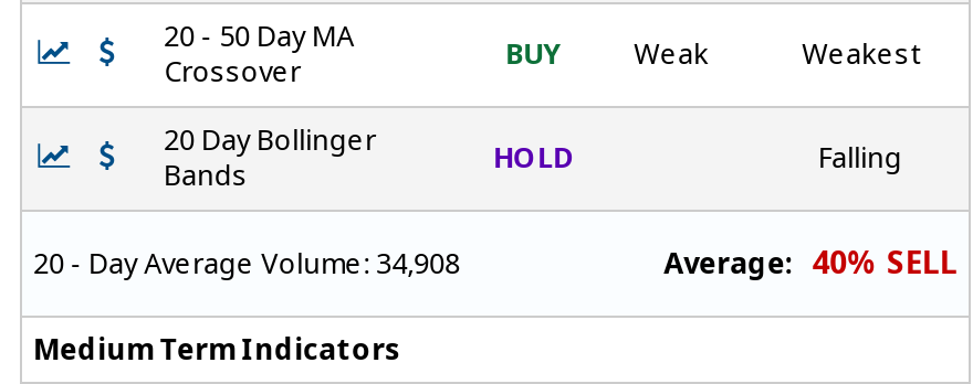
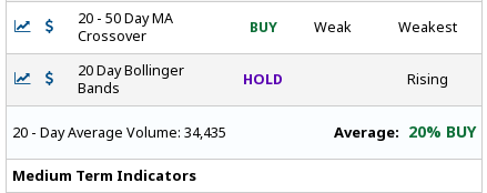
- Falling
+ Rising

- 20 - Day Average Volume: 34,908
- Average: 40% SELL
+ 20 - Day Average Volume: 34,435
+ Average: 20% BUY
